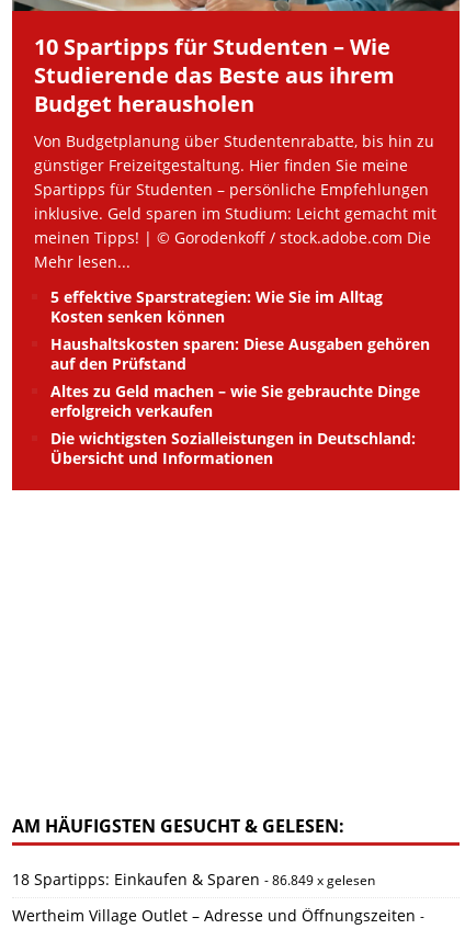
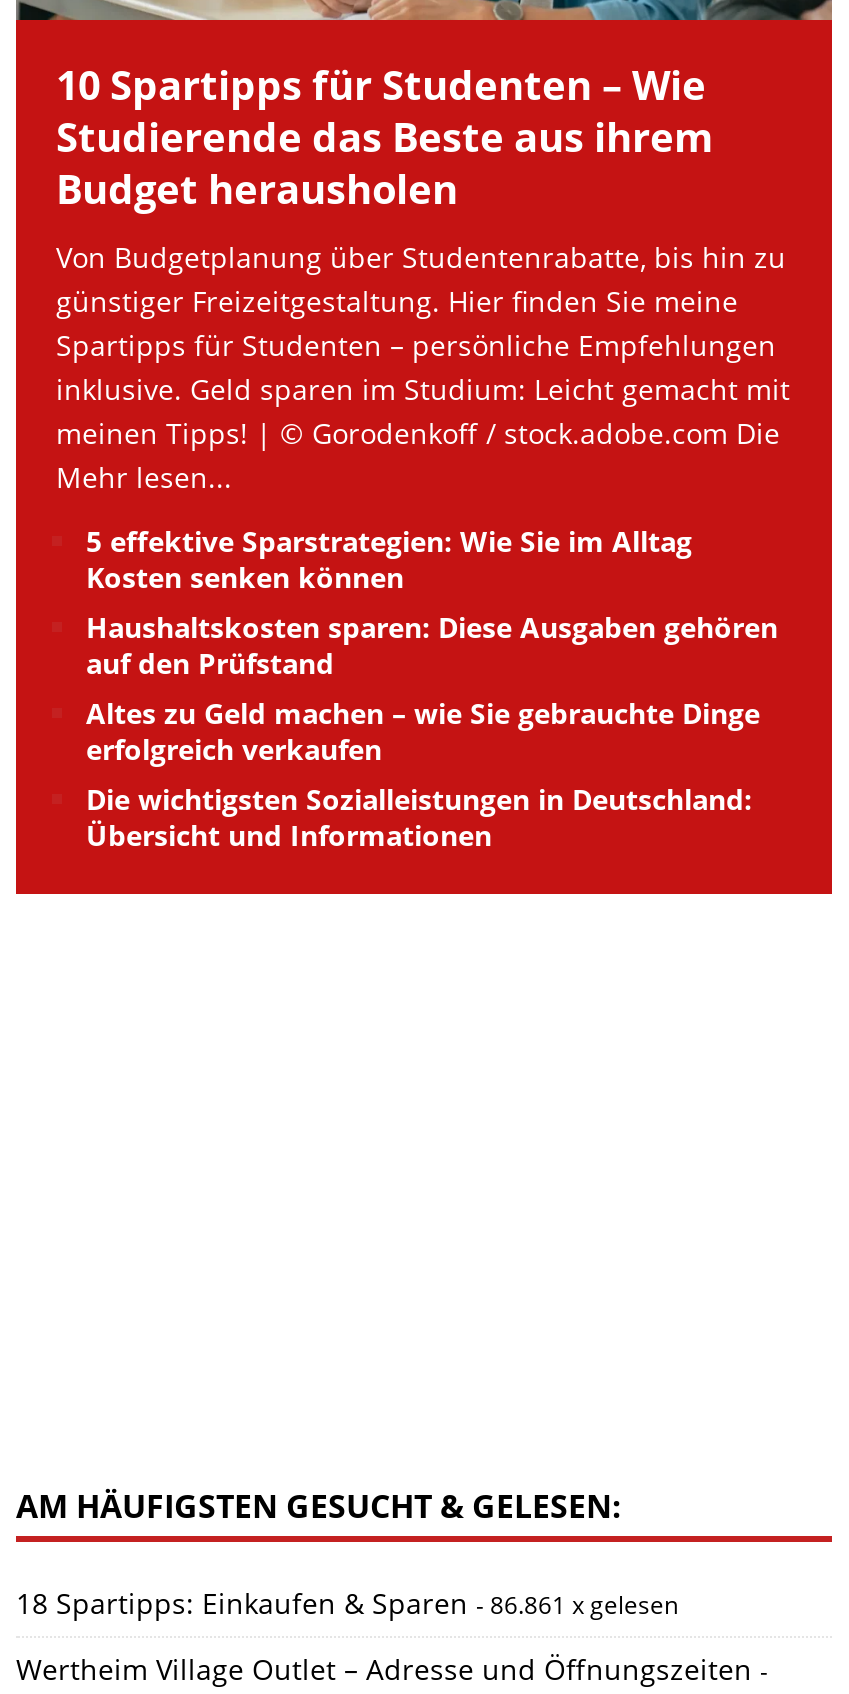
- 18 Spartipps: Einkaufen & Sparen - 86.849 x gelesen
+ 18 Spartipps: Einkaufen & Sparen - 86.861 x gelesen
